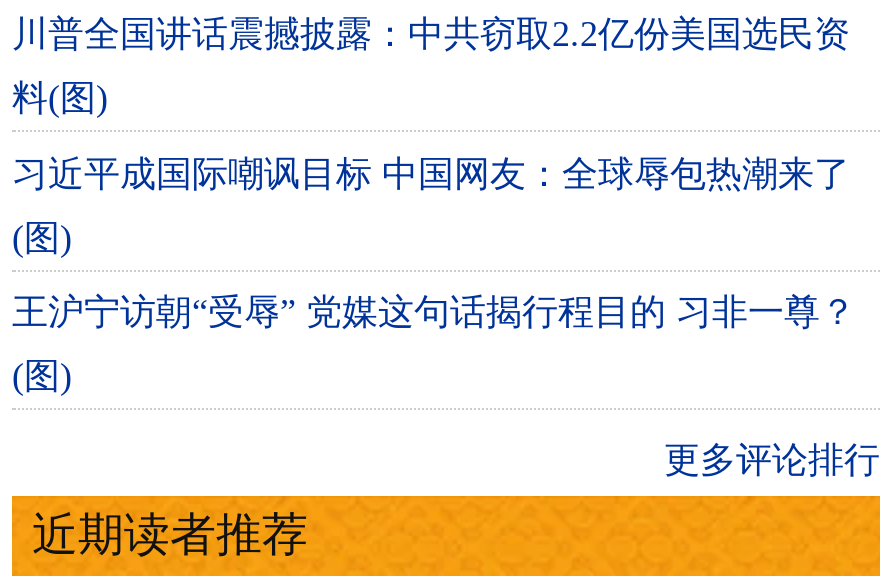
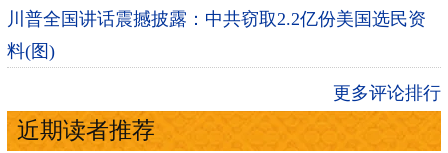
- 习近平成国际嘲讽目标 中国网友：全球辱包热潮来了
- (图)
- 王沪宁访朝“受辱” 党媒这句话揭行程目的 习非一尊？
- (图)
